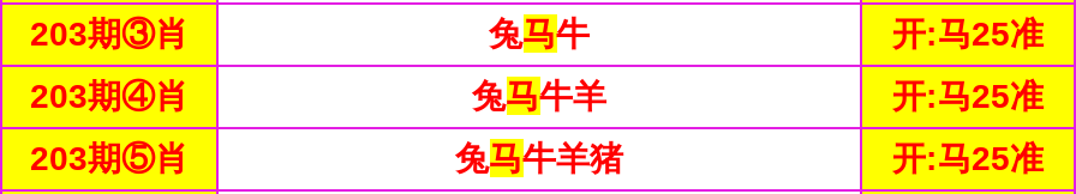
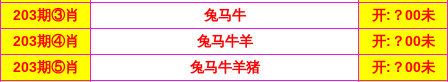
- 开:马25准
+ 开:？00未

- 开:马25准
+ 开:？00未

- 开:马25准
+ 开:？00未
